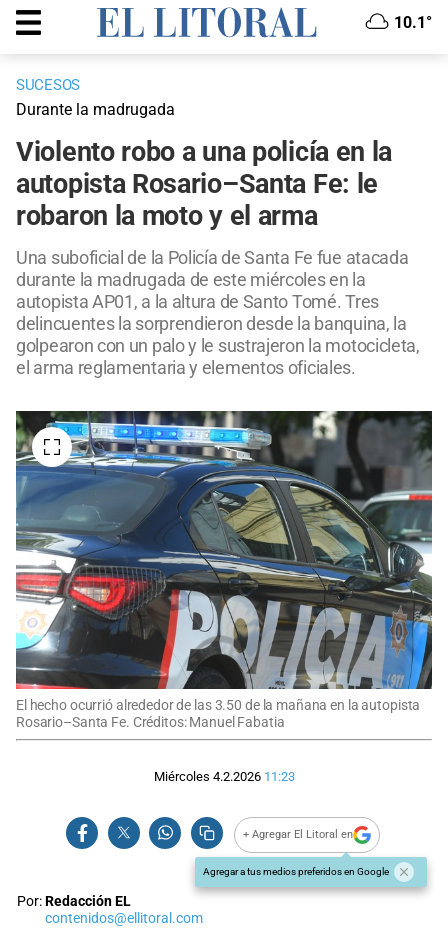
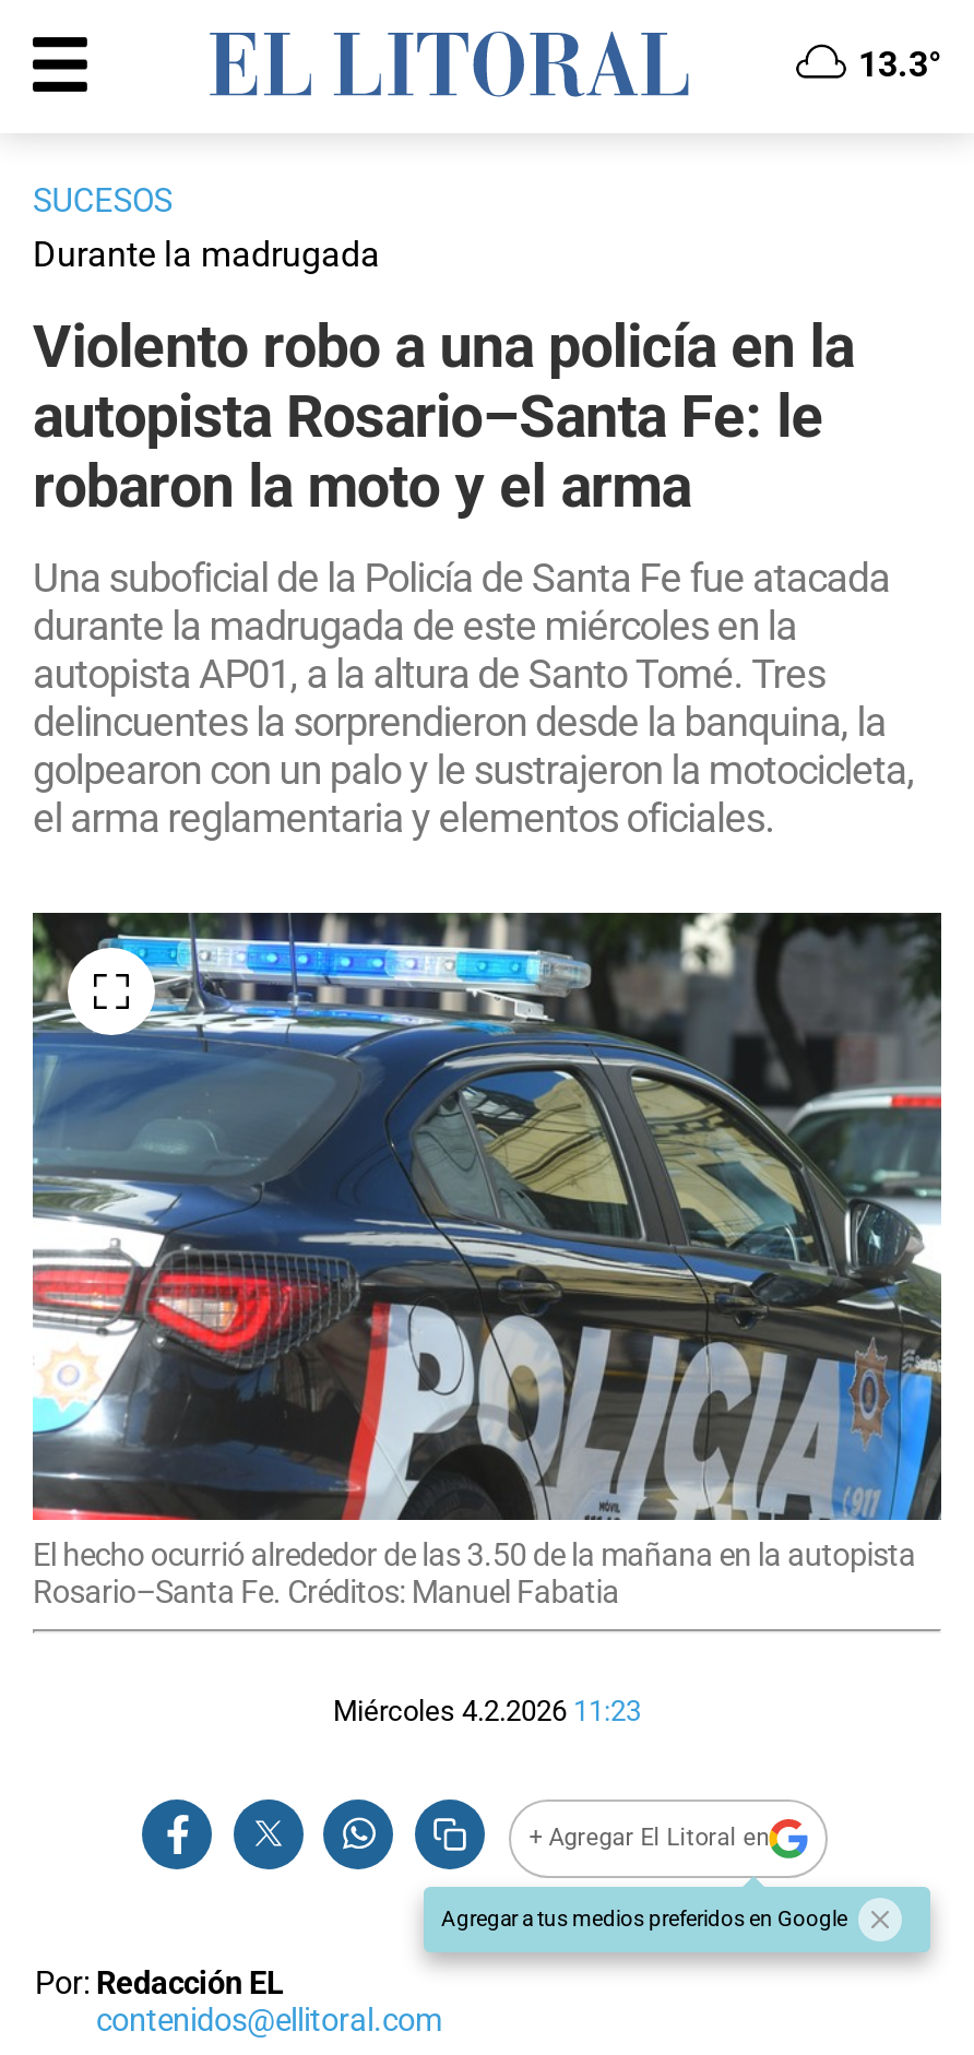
- 10.1°
+ 13.3°
